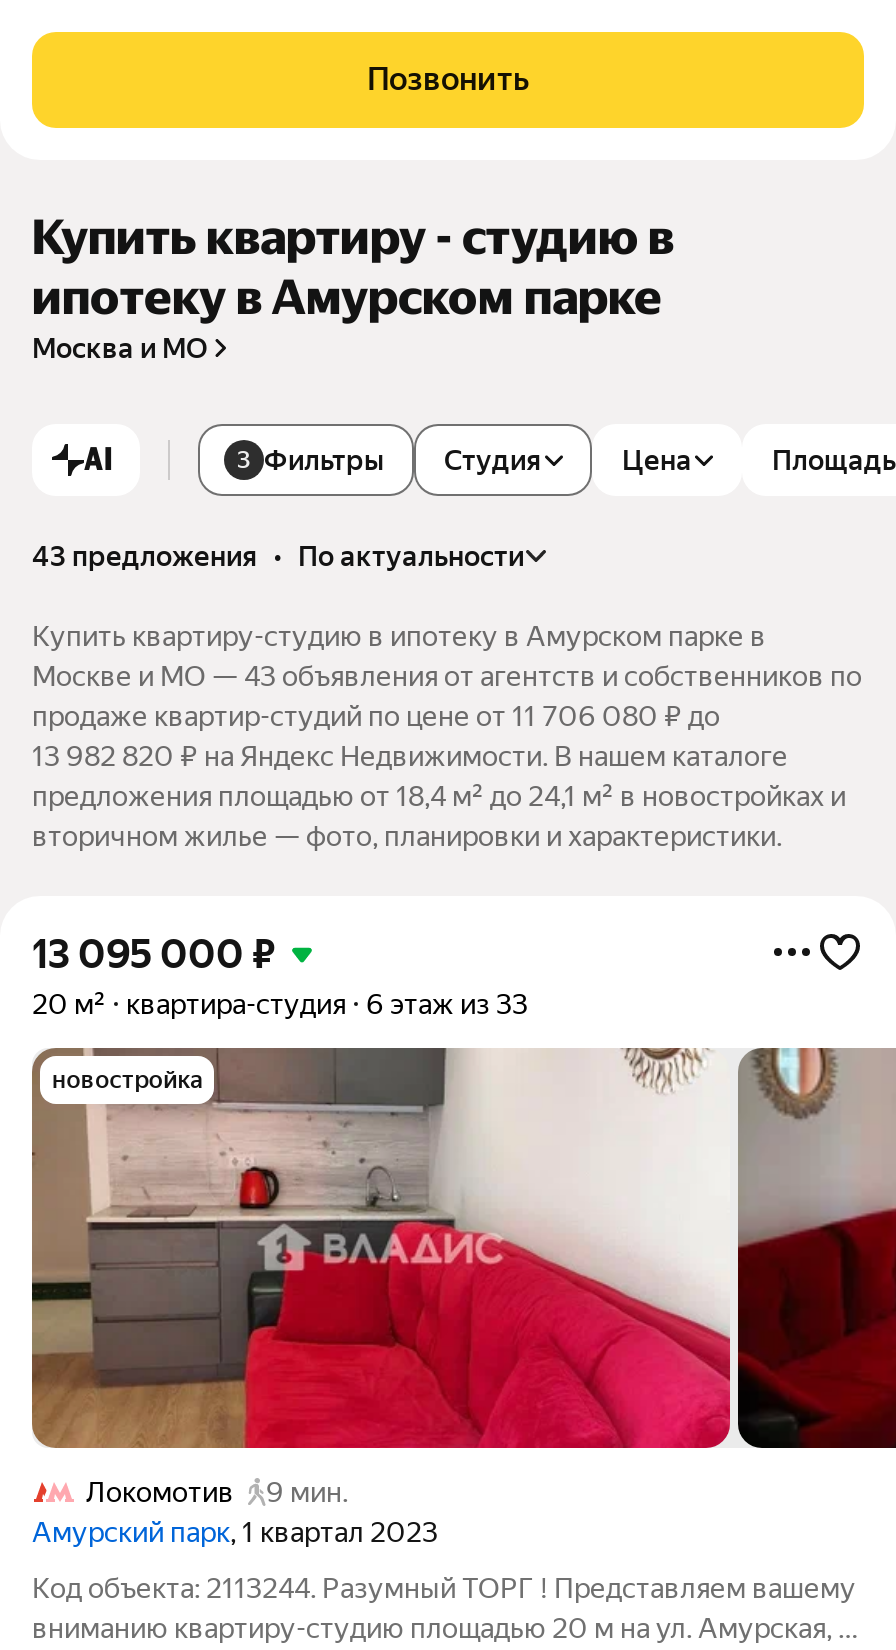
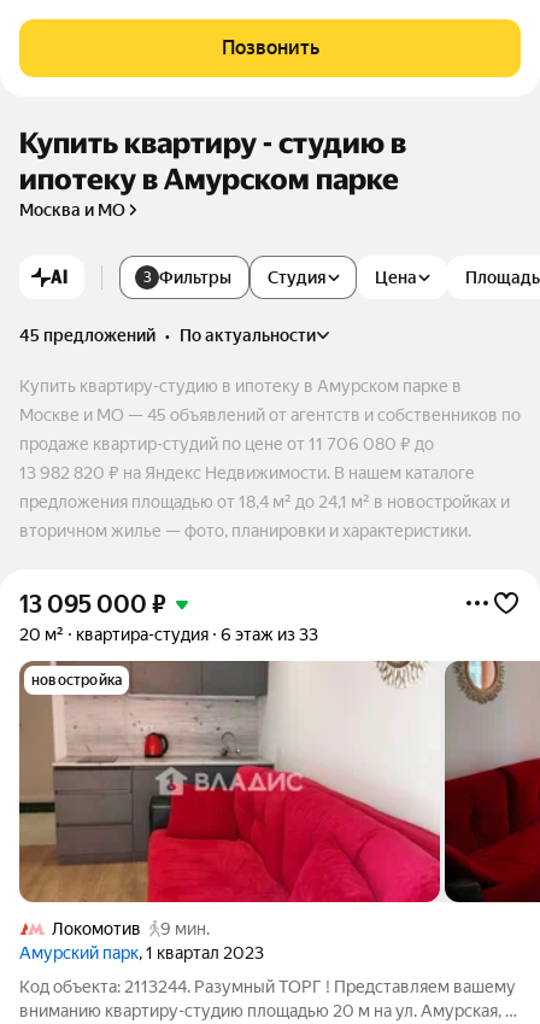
- 43 предложения • по актуальности
+ 45 предложений • по актуальности

- Москве и МО — 43 объявления от агентств и собственников по
+ Москве и МО — 45 объявлений от агентств и собственников по
